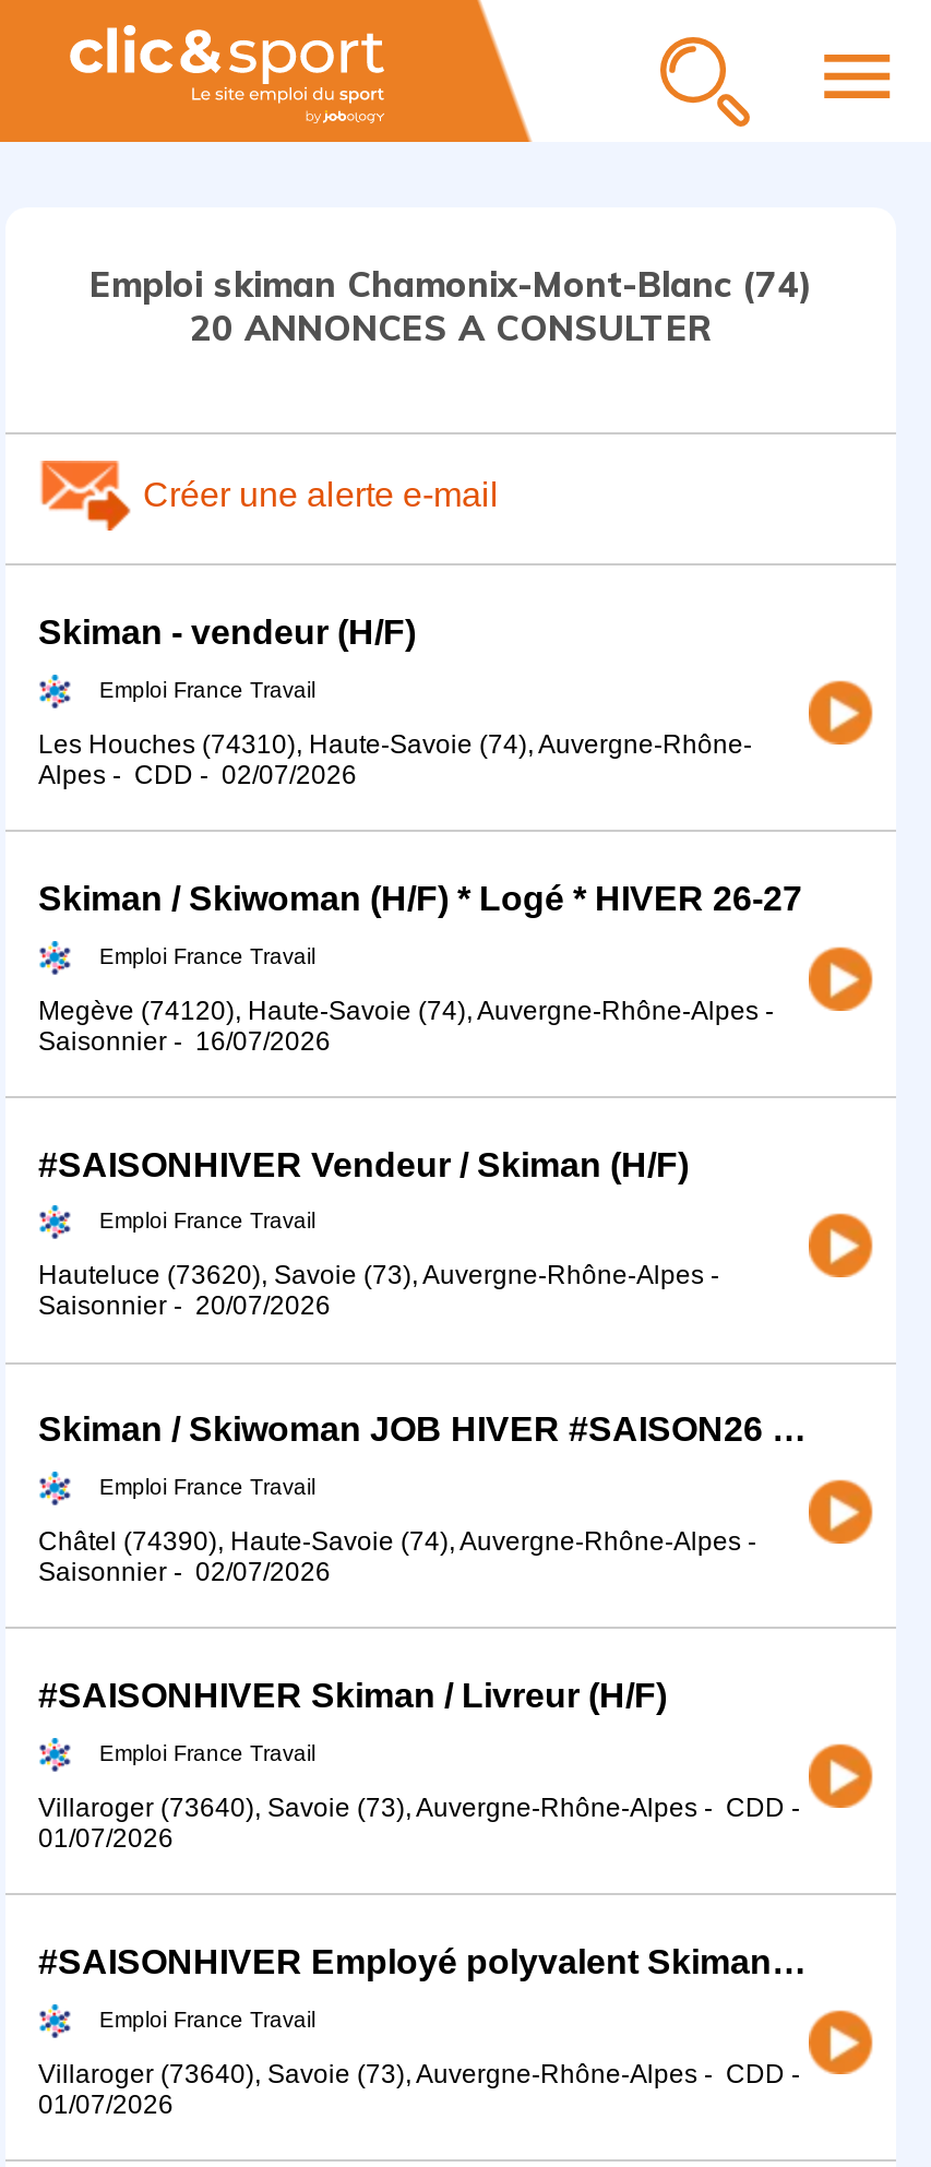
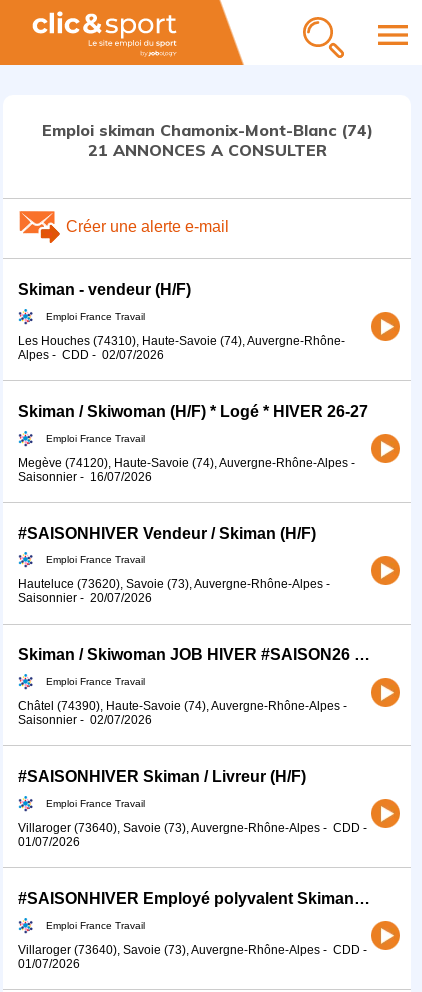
- 20 ANNONCES A CONSULTER
+ 21 ANNONCES A CONSULTER
